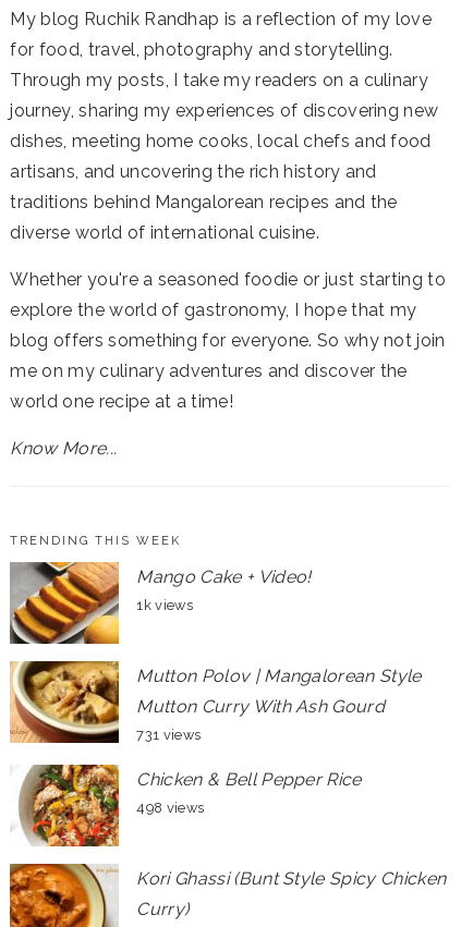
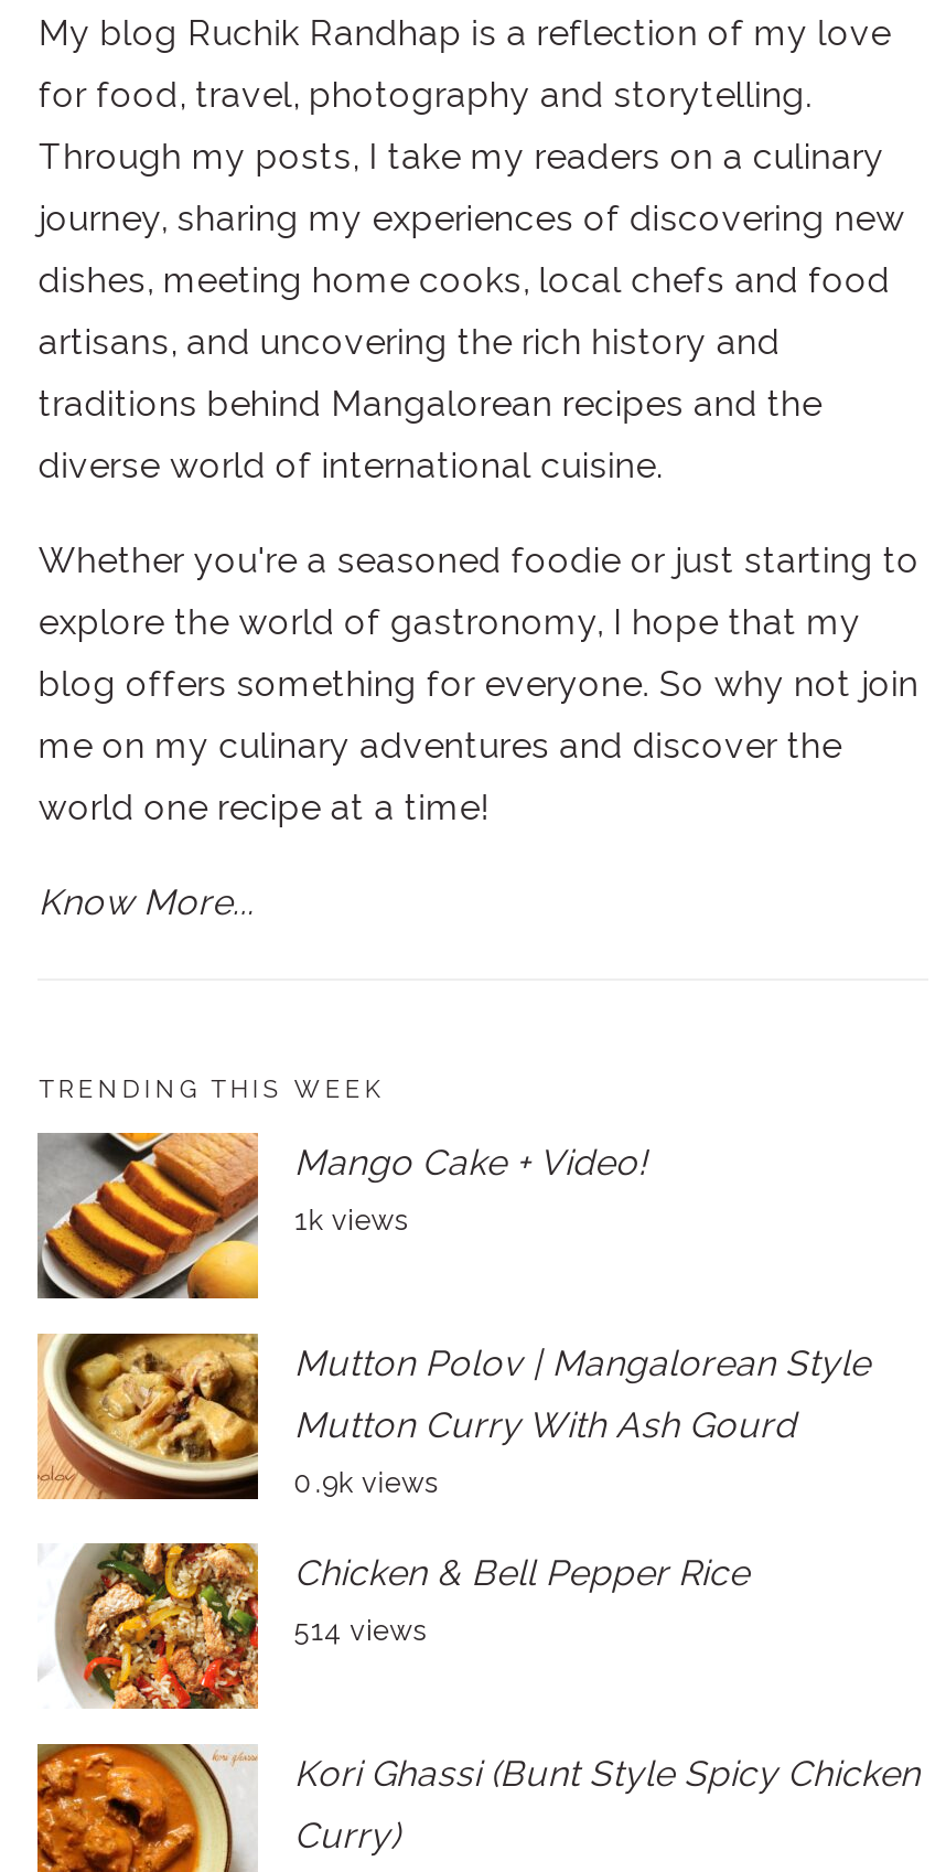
- 731 views
+ 0.9k views

- 498 views
+ 514 views
